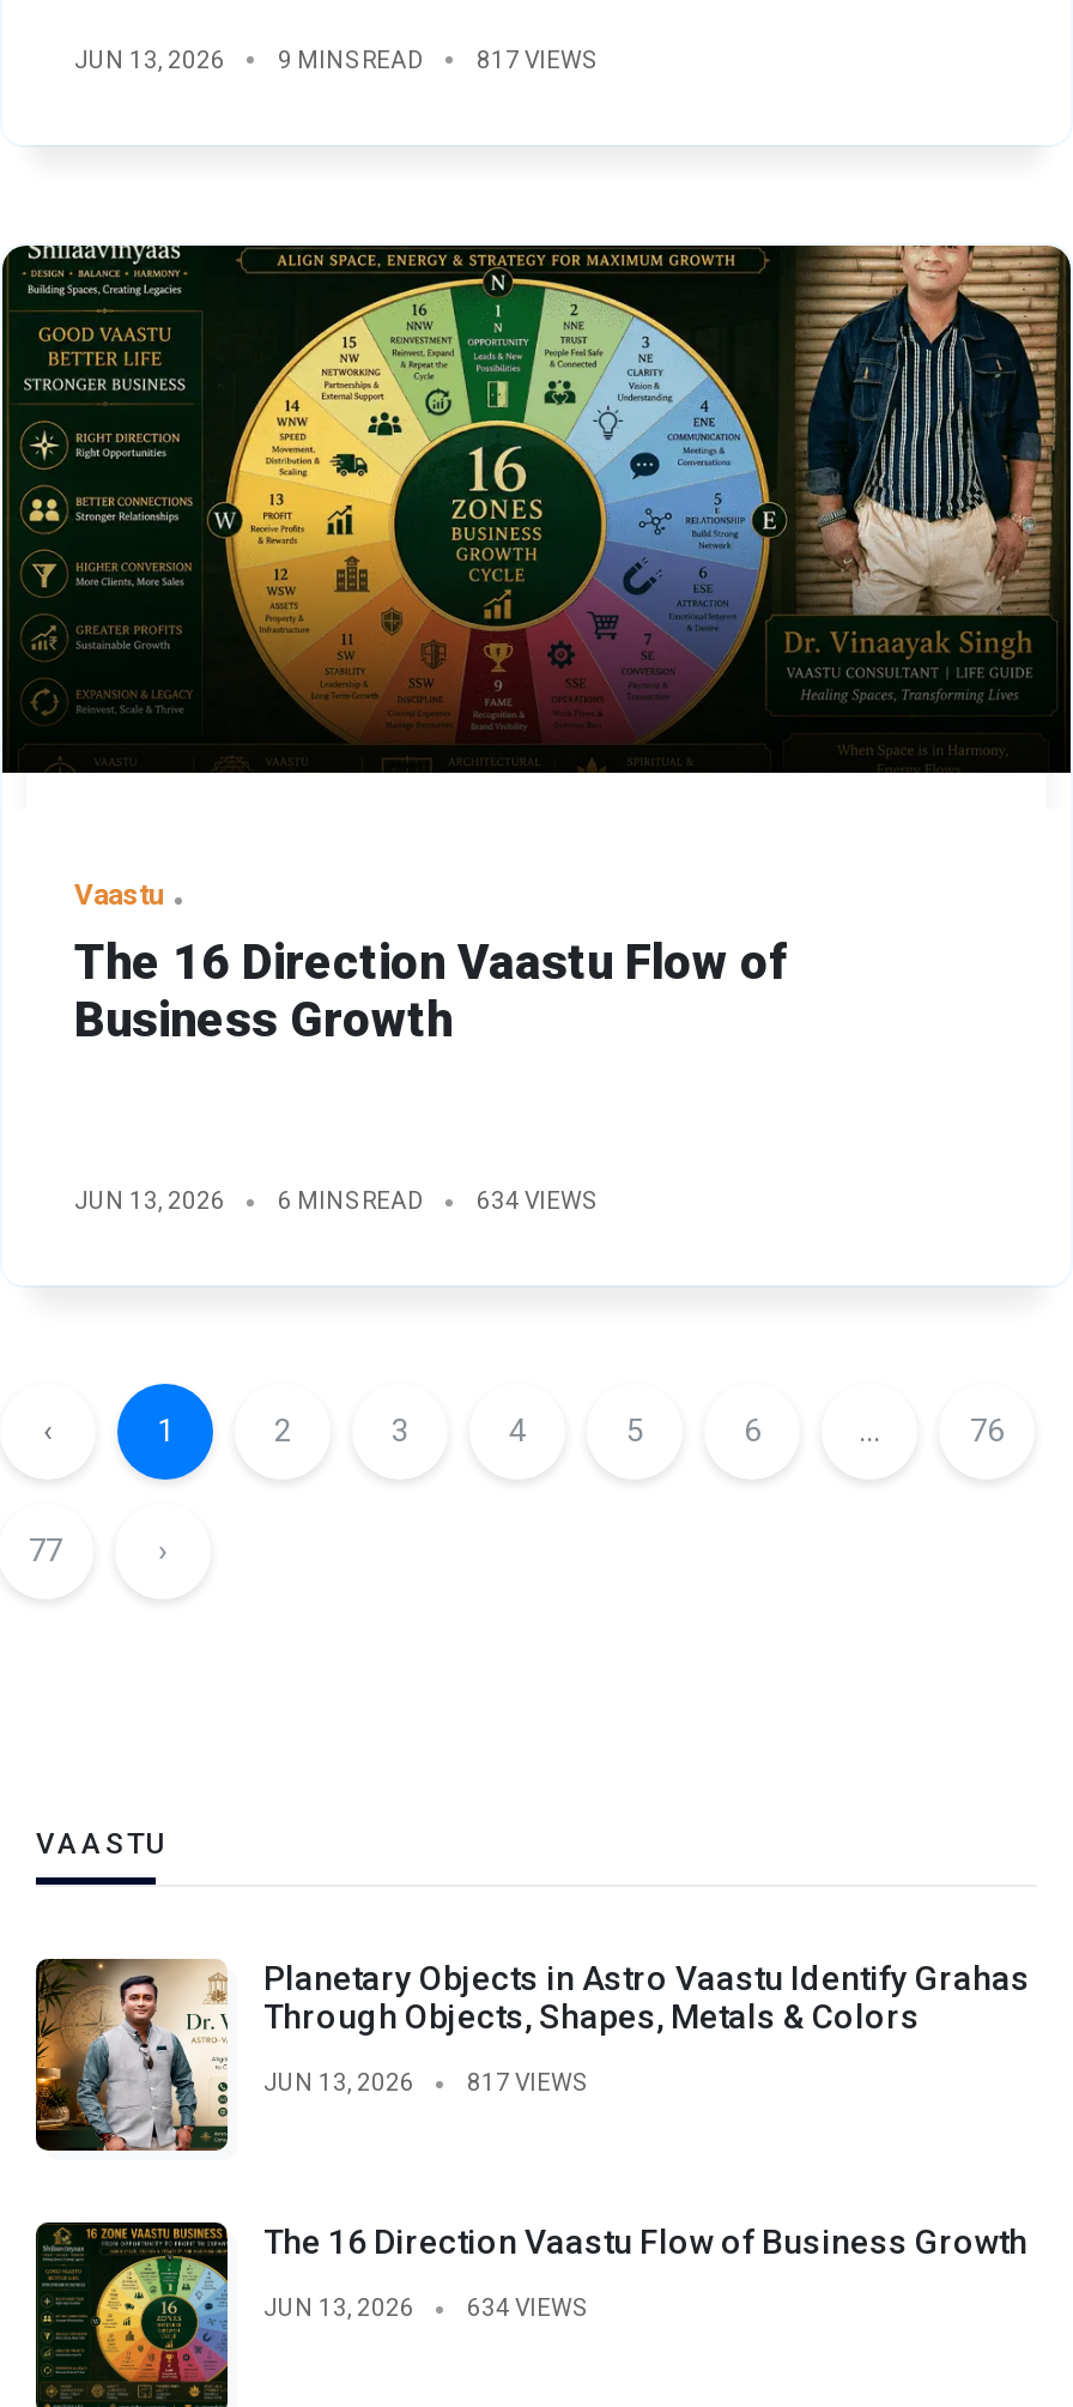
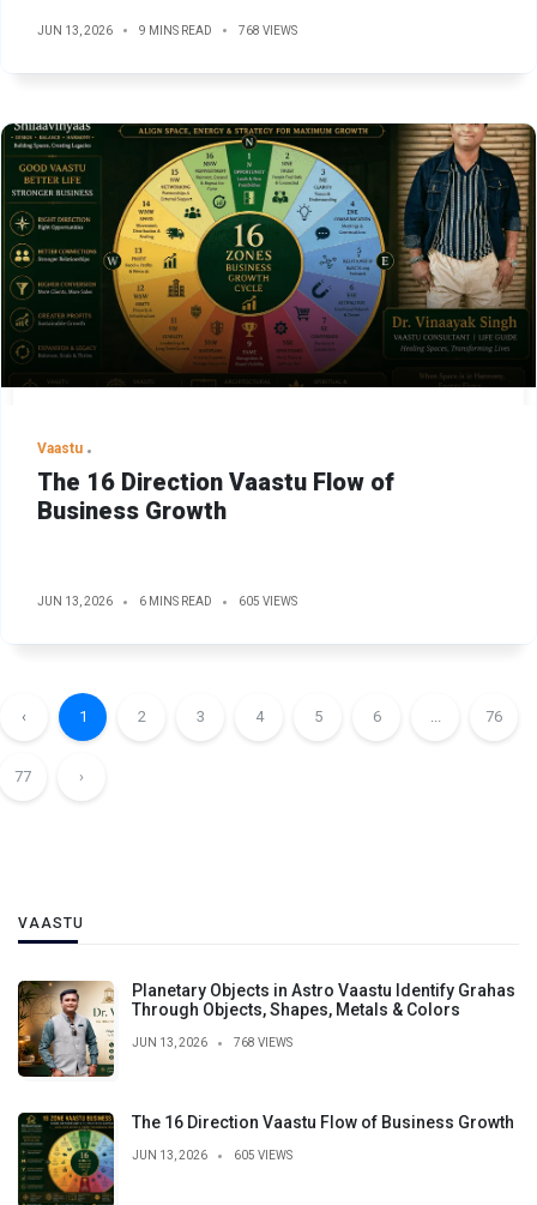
- 817 VIEWS
+ 768 VIEWS

- JUN 13, 2026 6 MINS READ 634 VIEWS
+ JUN 13, 2026 6 MINS READ 605 VIEWS

- JUN 13, 2026 817 VIEWS
+ JUN 13, 2026 768 VIEWS

- JUN 13, 2026 634 VIEWS
+ JUN 13, 2026 605 VIEWS
